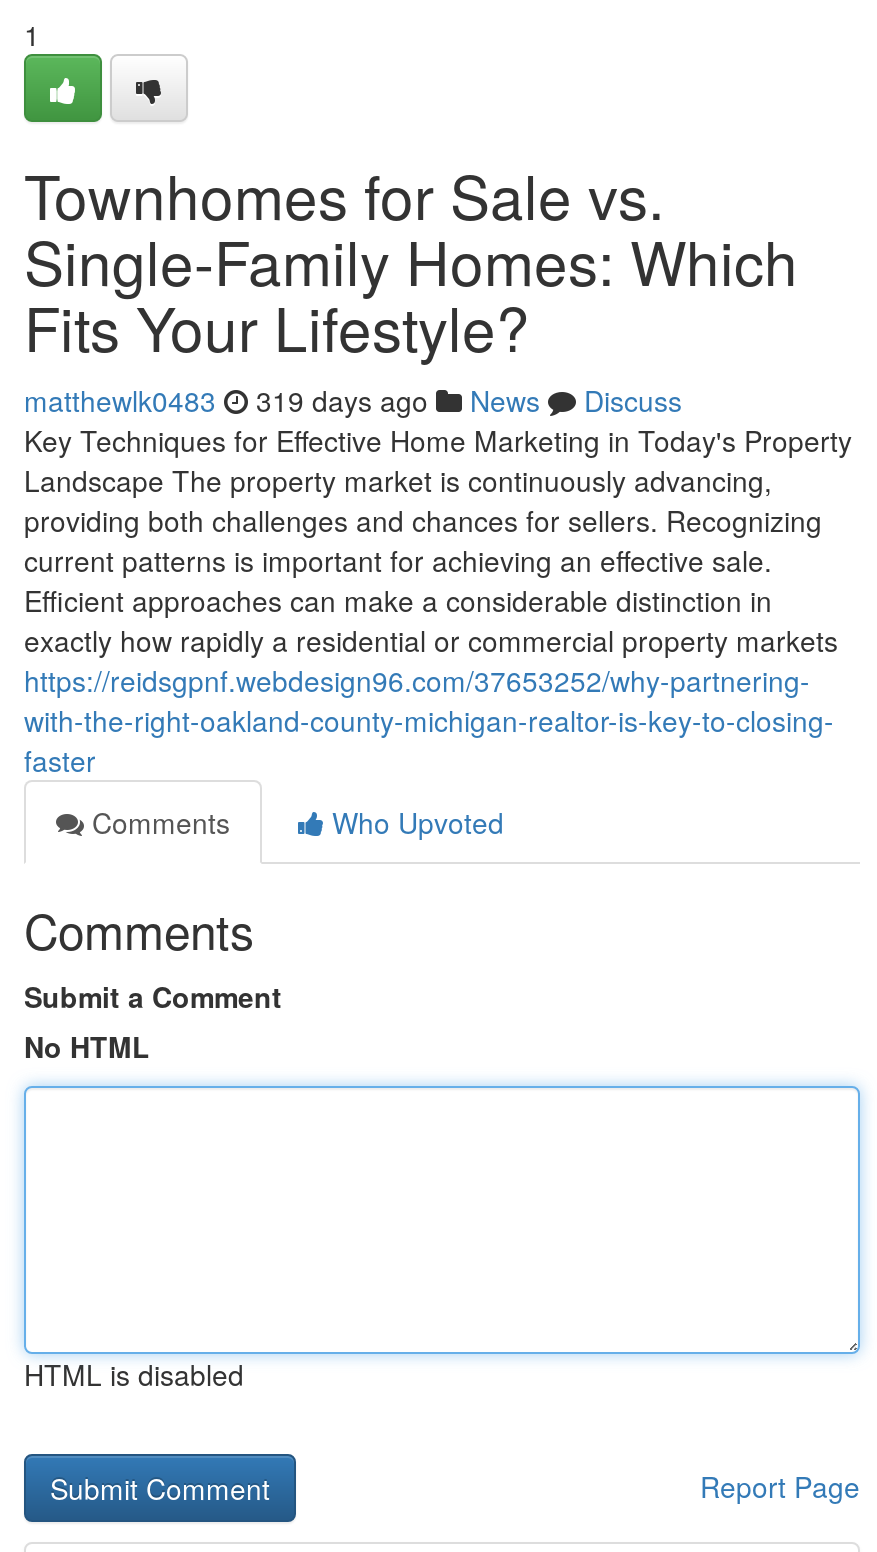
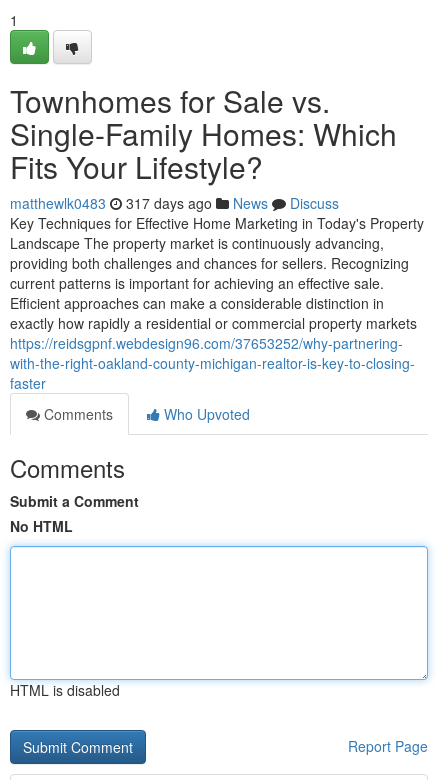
- matthewlk0483 319 days ago News Discuss
+ matthewlk0483 317 days ago News Discuss
